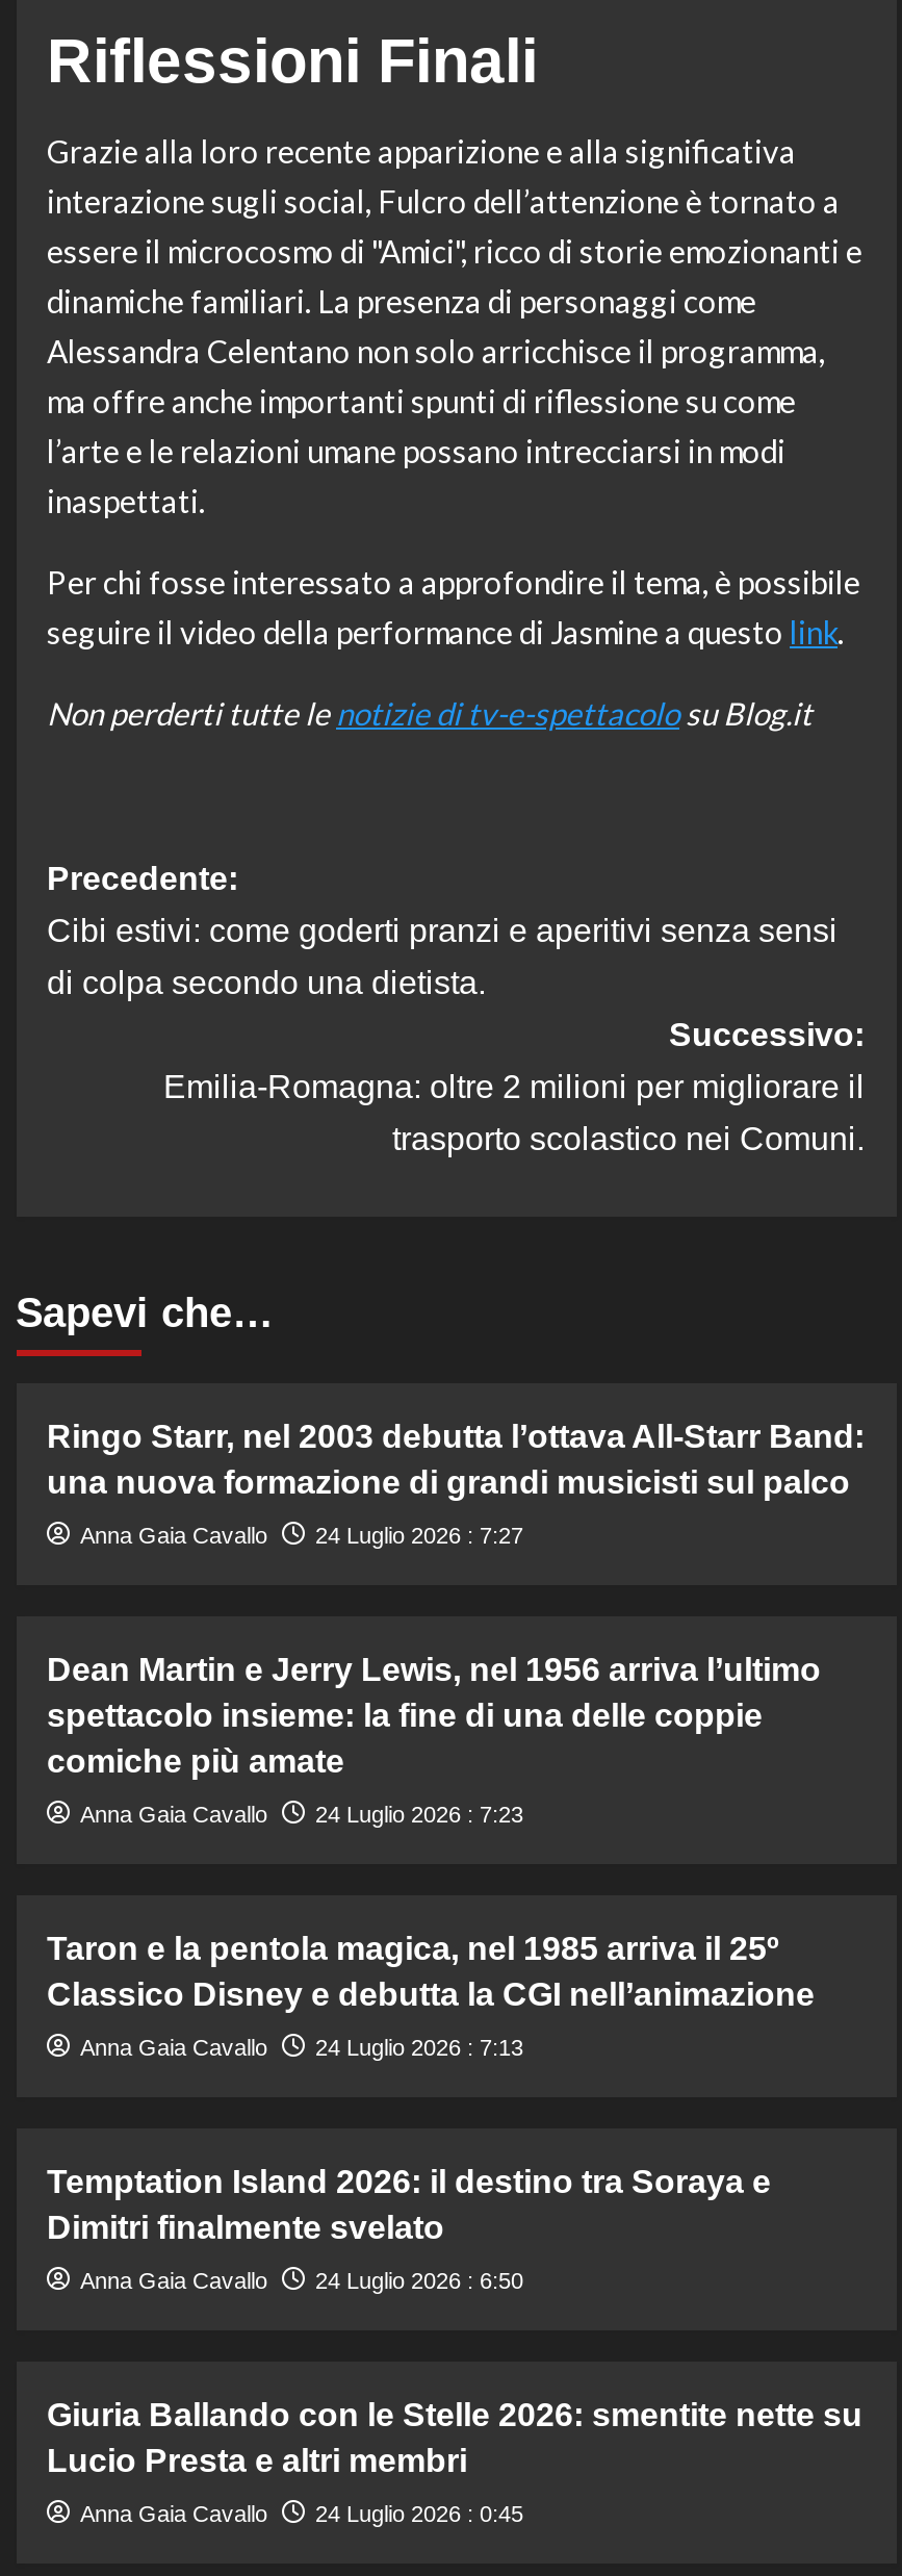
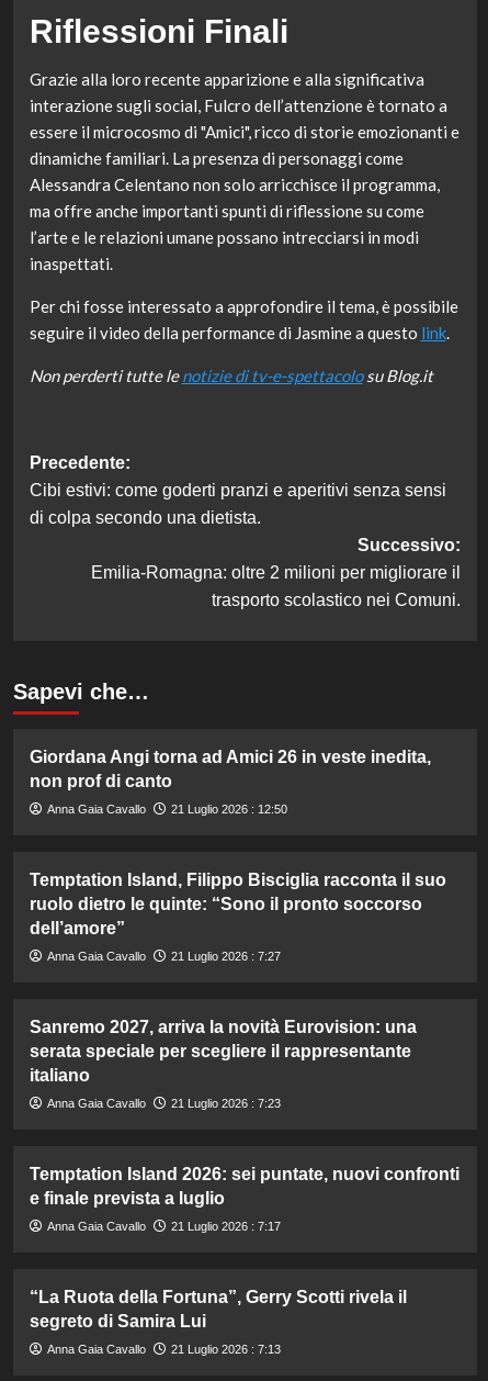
- Ringo Starr, nel 2003 debutta l’ottava All-Starr Band:
- una nuova formazione di grandi musicisti sul palco
+ Giordana Angi torna ad Amici 26 in veste inedita,
+ non prof di canto

- Anna Gaia Cavallo 24 Luglio 2026 : 7:27
+ Anna Gaia Cavallo 21 Luglio 2026 : 12:50

- Dean Martin e Jerry Lewis, nel 1956 arriva l’ultimo
- spettacolo insieme: la fine di una delle coppie
- comiche più amate
+ Temptation Island, Filippo Bisciglia racconta il suo
+ ruolo dietro le quinte: “Sono il pronto soccorso
+ dell’amore”

- Anna Gaia Cavallo 24 Luglio 2026 : 7:23
+ Anna Gaia Cavallo 21 Luglio 2026 : 7:27

- Taron e la pentola magica, nel 1985 arriva il 25º
- Classico Disney e debutta la CGI nell’animazione
+ Sanremo 2027, arriva la novità Eurovision: una
+ serata speciale per scegliere il rappresentante
+ italiano

- Anna Gaia Cavallo 24 Luglio 2026 : 7:13
+ Anna Gaia Cavallo 21 Luglio 2026 : 7:23

- Temptation Island 2026: il destino tra Soraya e
- Dimitri finalmente svelato
+ Temptation Island 2026: sei puntate, nuovi confronti
+ e finale prevista a luglio

- Anna Gaia Cavallo 24 Luglio 2026 : 6:50
+ Anna Gaia Cavallo 21 Luglio 2026 : 7:17

- Giuria Ballando con le Stelle 2026: smentite nette su
- Lucio Presta e altri membri
+ “La Ruota della Fortuna”, Gerry Scotti rivela il
+ segreto di Samira Lui

- Anna Gaia Cavallo 24 Luglio 2026 : 0:45
+ Anna Gaia Cavallo 21 Luglio 2026 : 7:13
